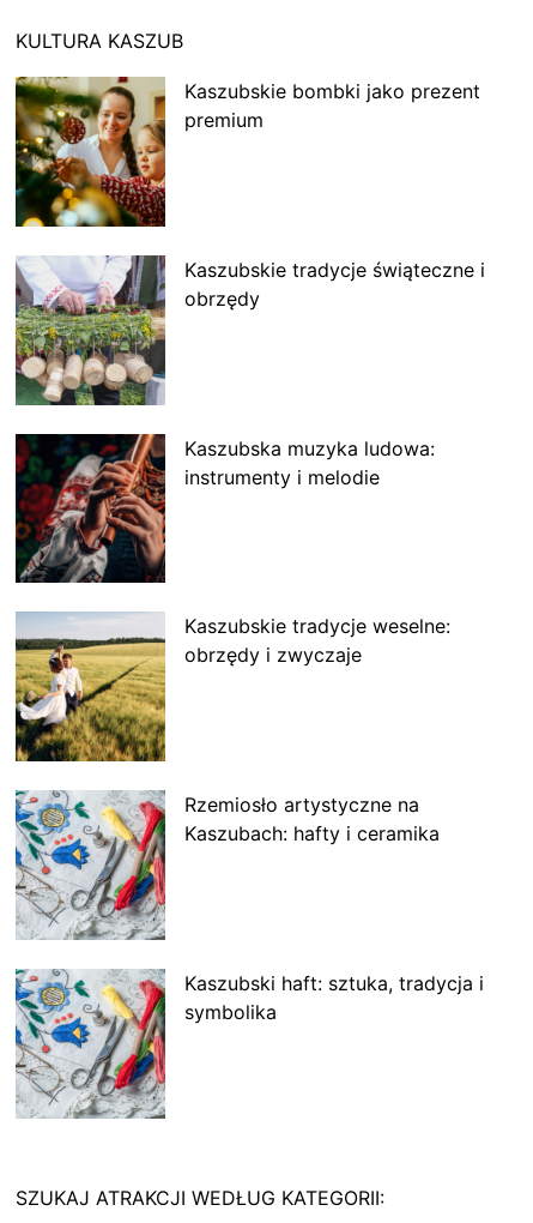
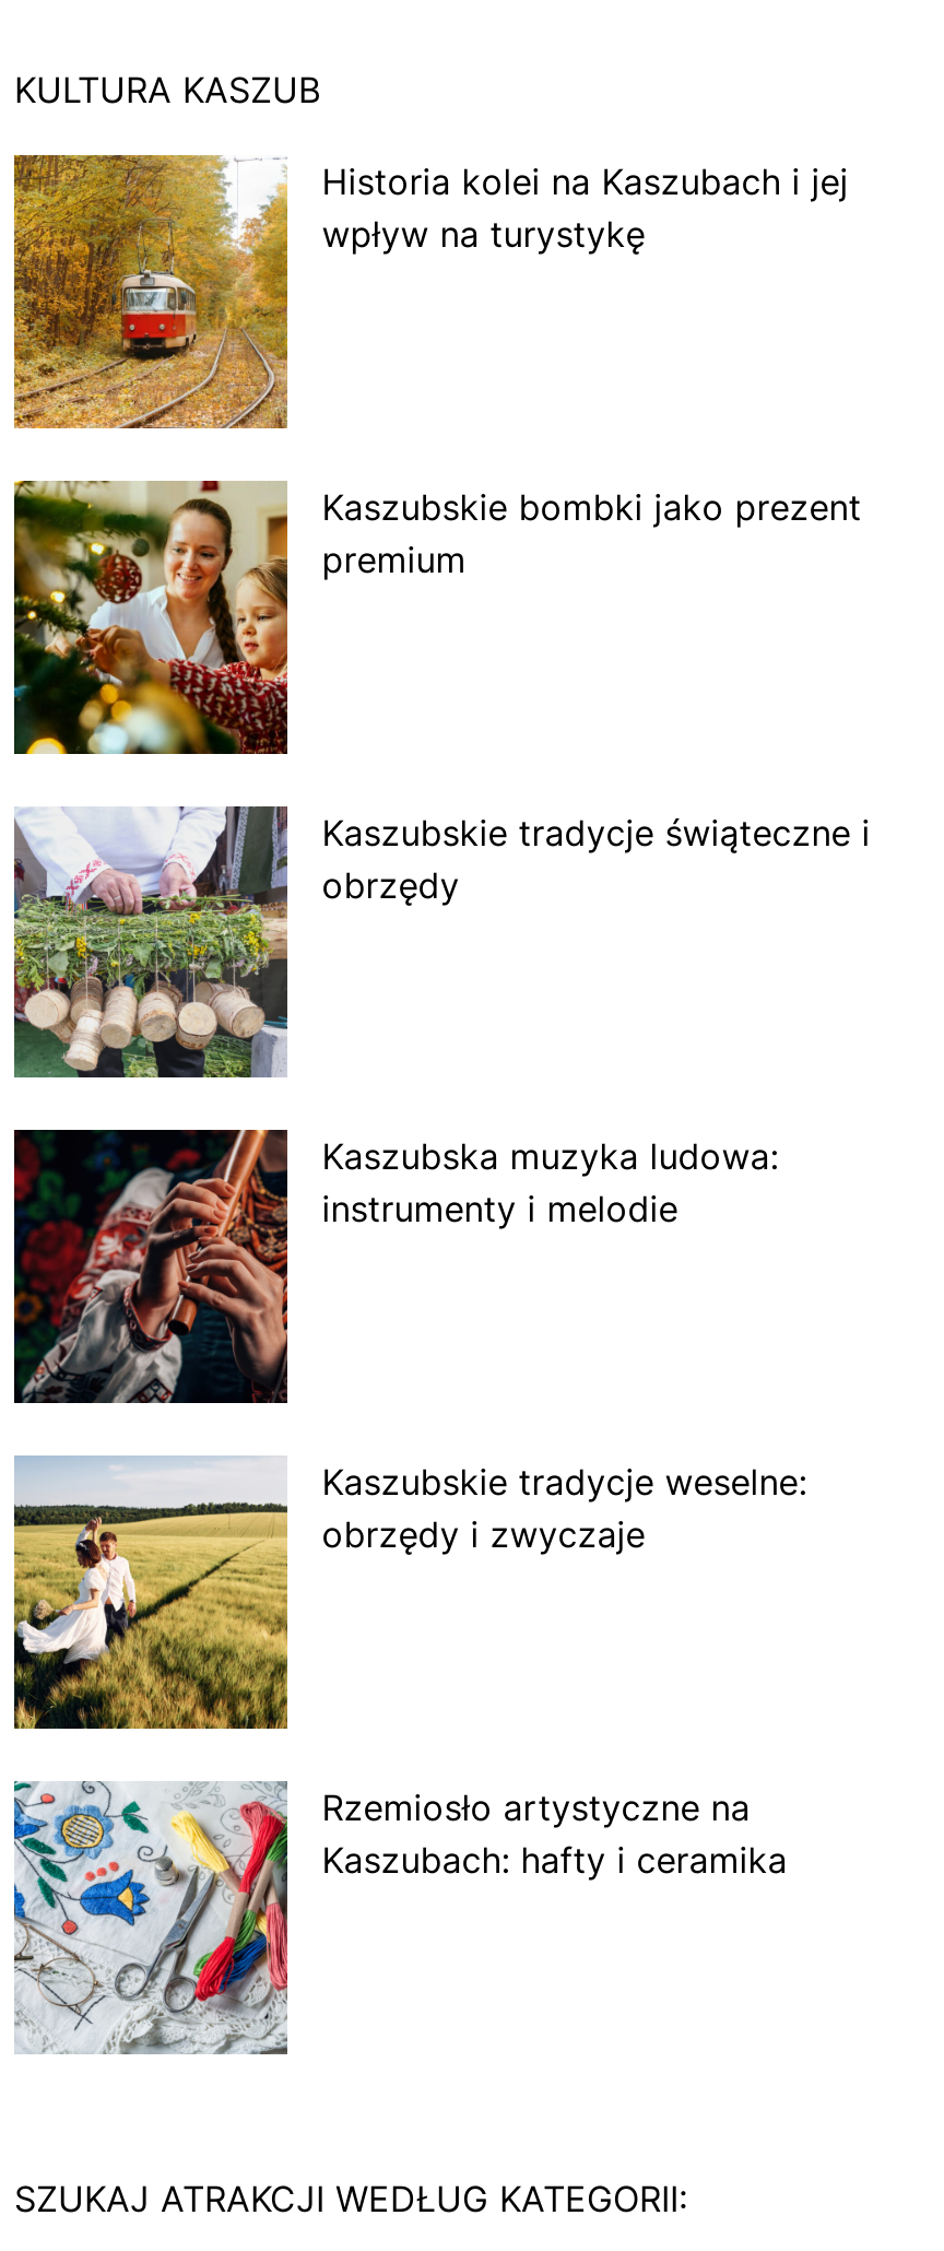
+ [image]
+ Historia kolei na Kaszubach i jej
+ wpływ na turystykę

moved down: [image] | Kaszubskie bombki jako prezent | premium | ... | Rzemiosło artystyczne na | Kaszubach: hafty i ceramika

moved down: [image]

- Kaszubski haft: sztuka, tradycja i
- symbolika
